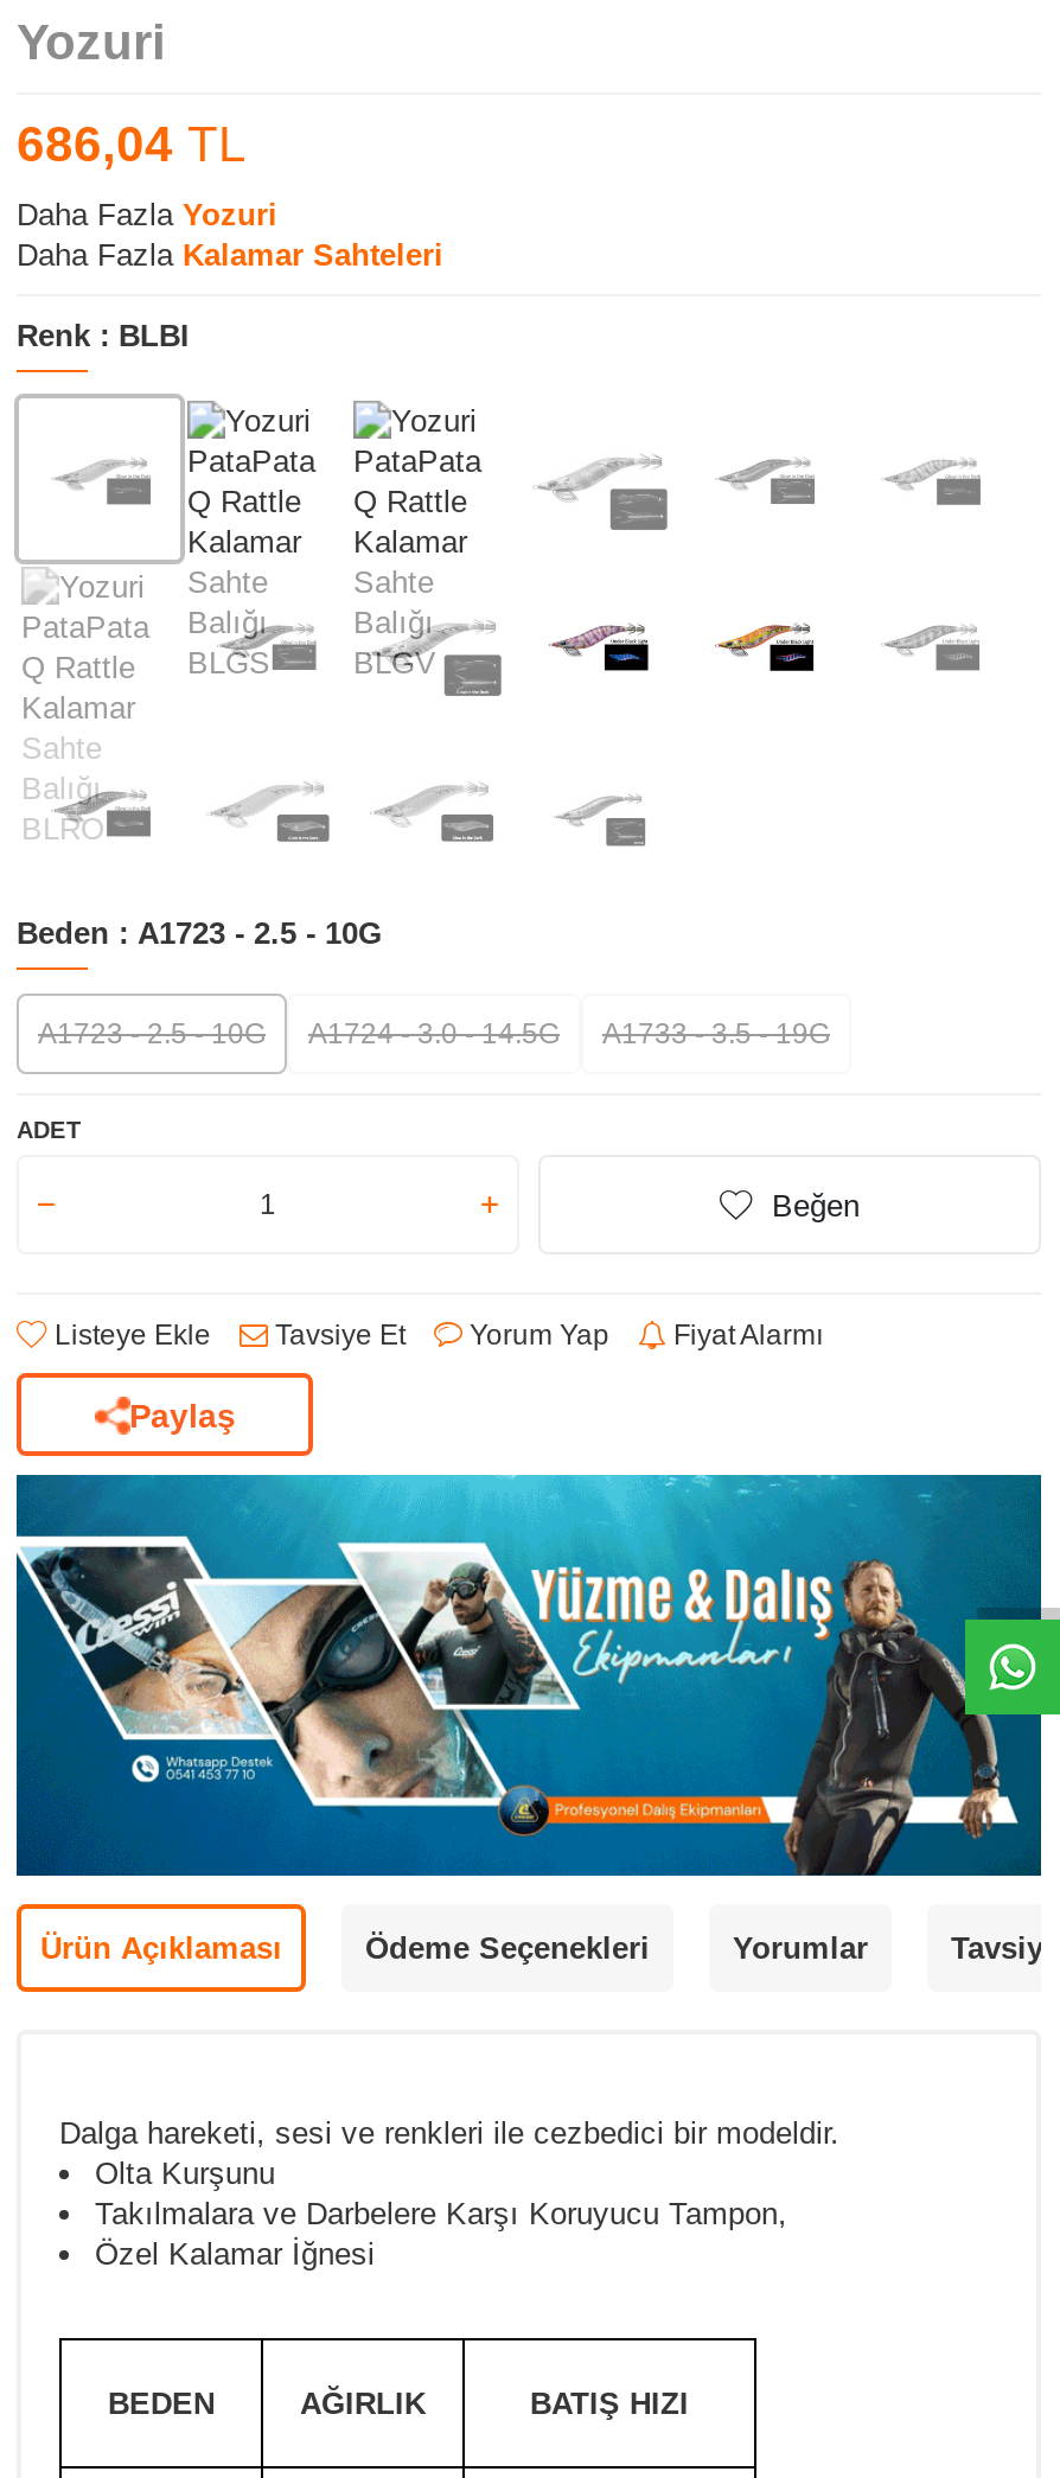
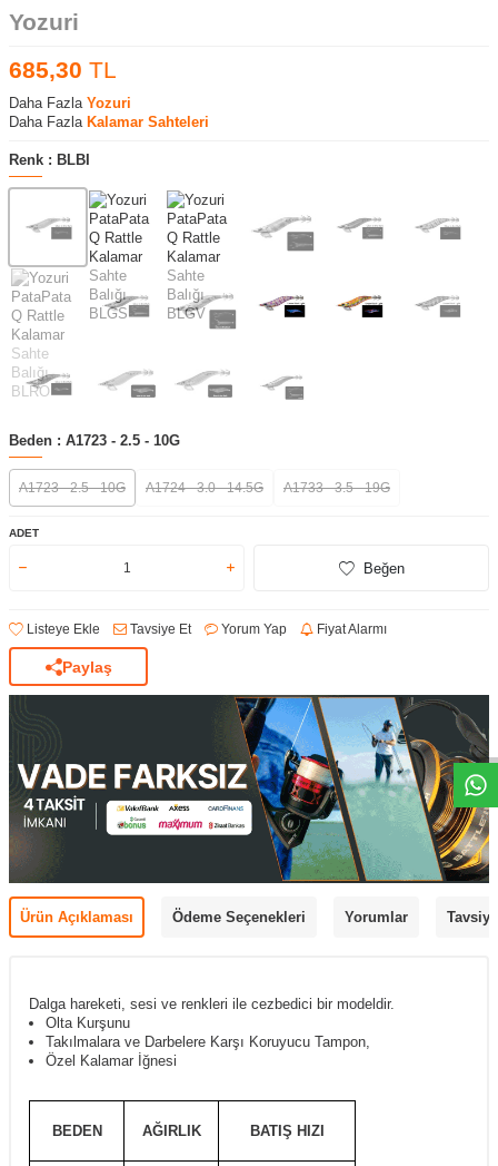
- 686,04 TL
+ 685,30 TL

- [image]
+ [image]
